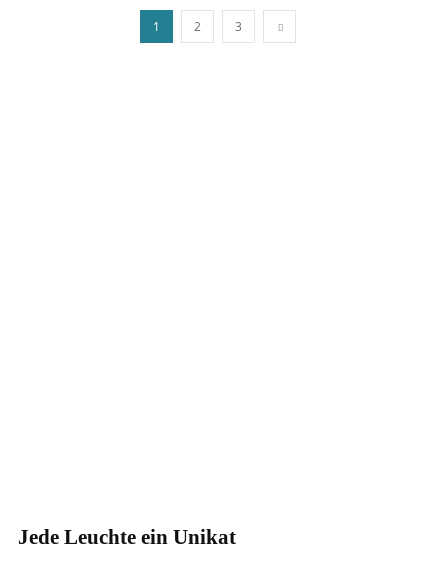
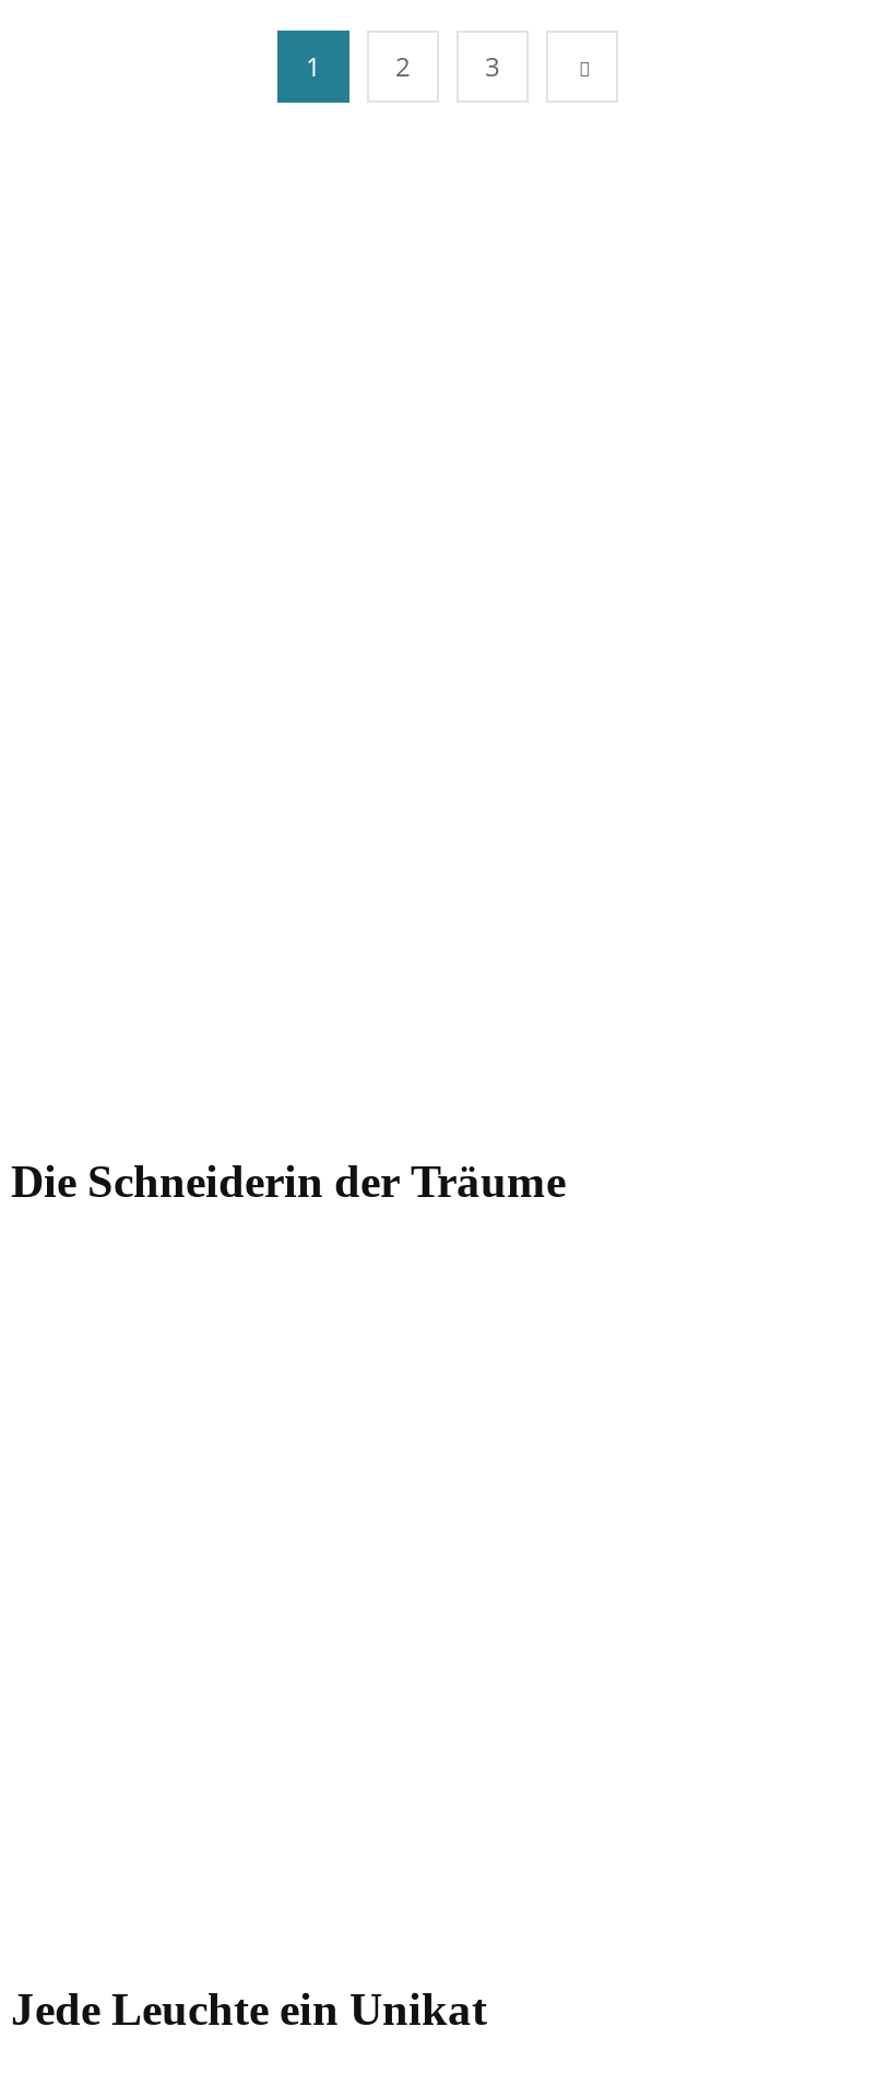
+ Die Schneiderin der Träume
